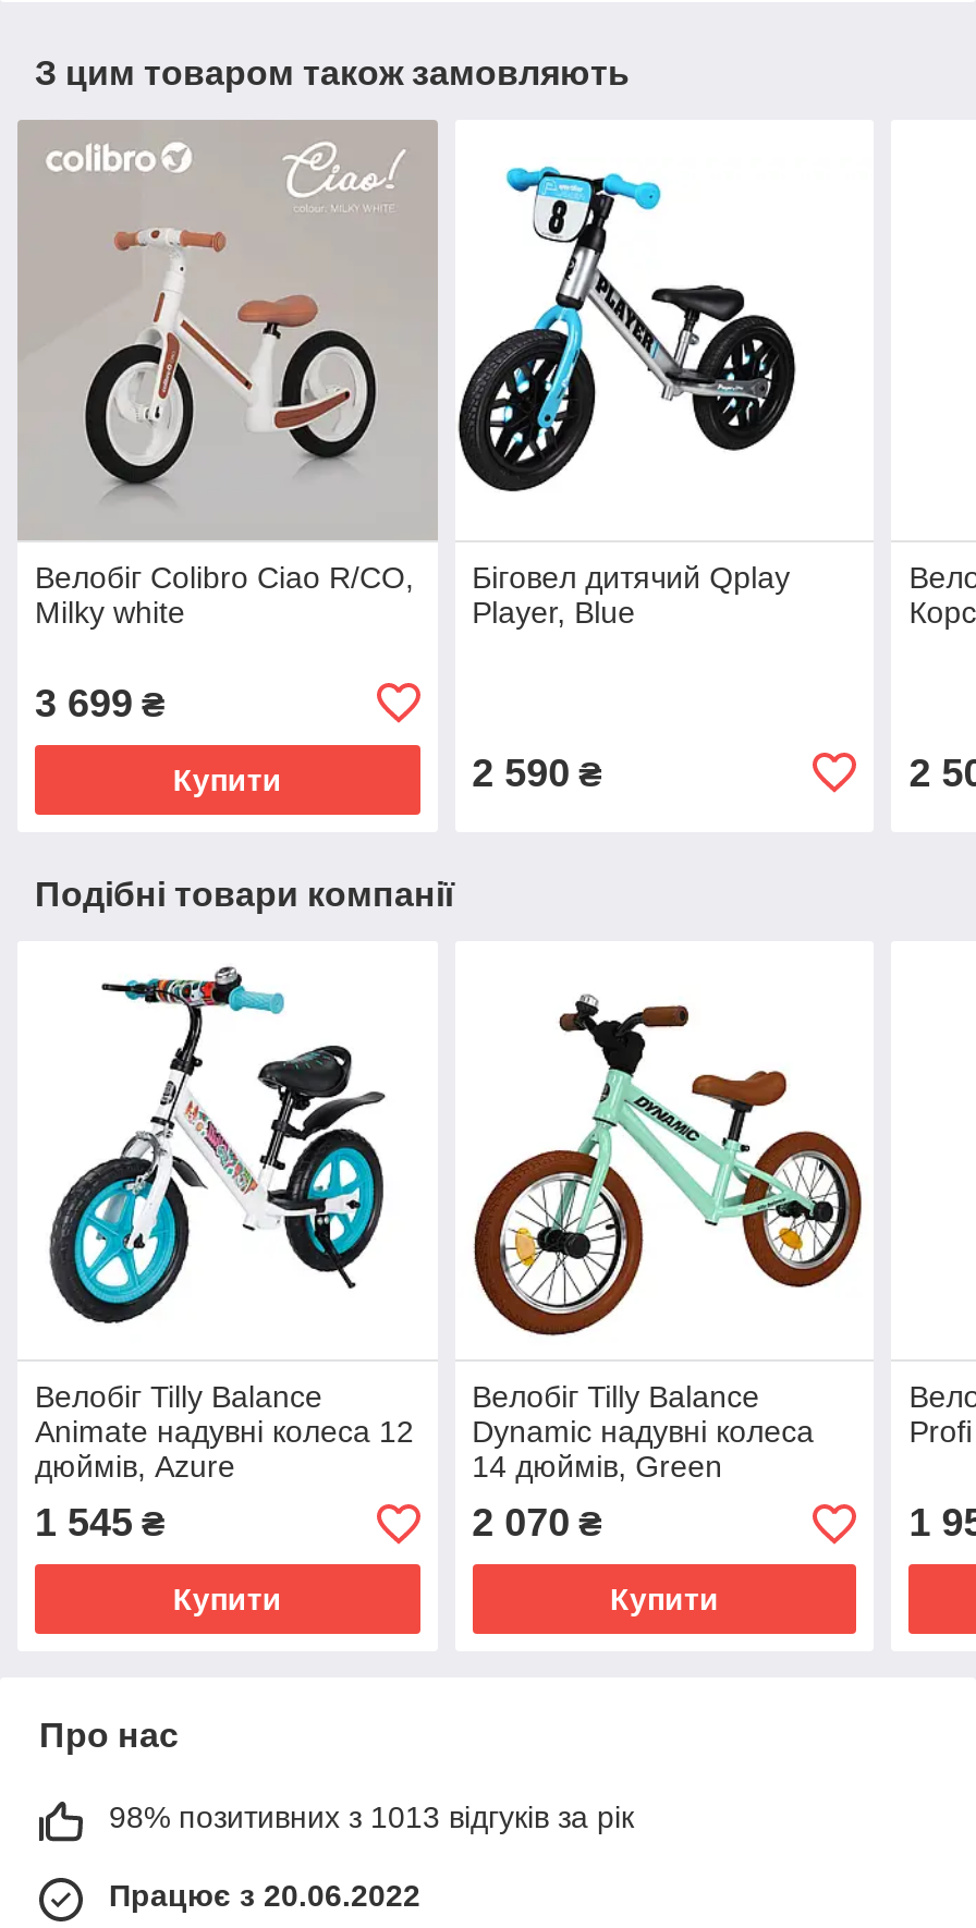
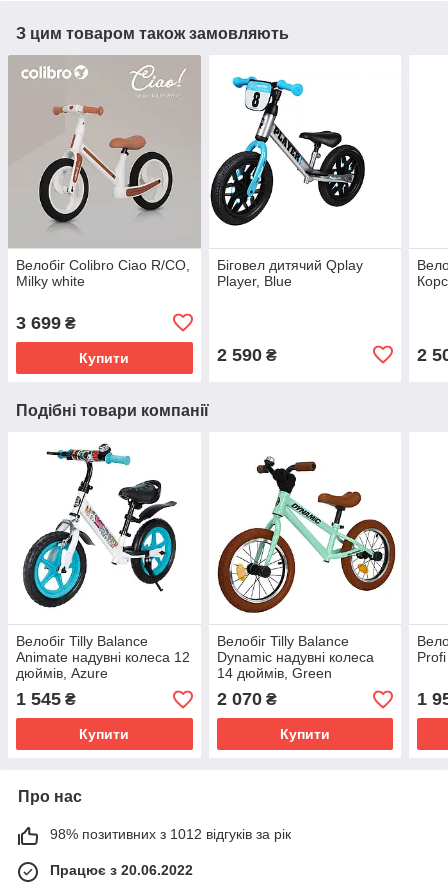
- 98% позитивних з 1013 відгуків за рік
+ 98% позитивних з 1012 відгуків за рік
